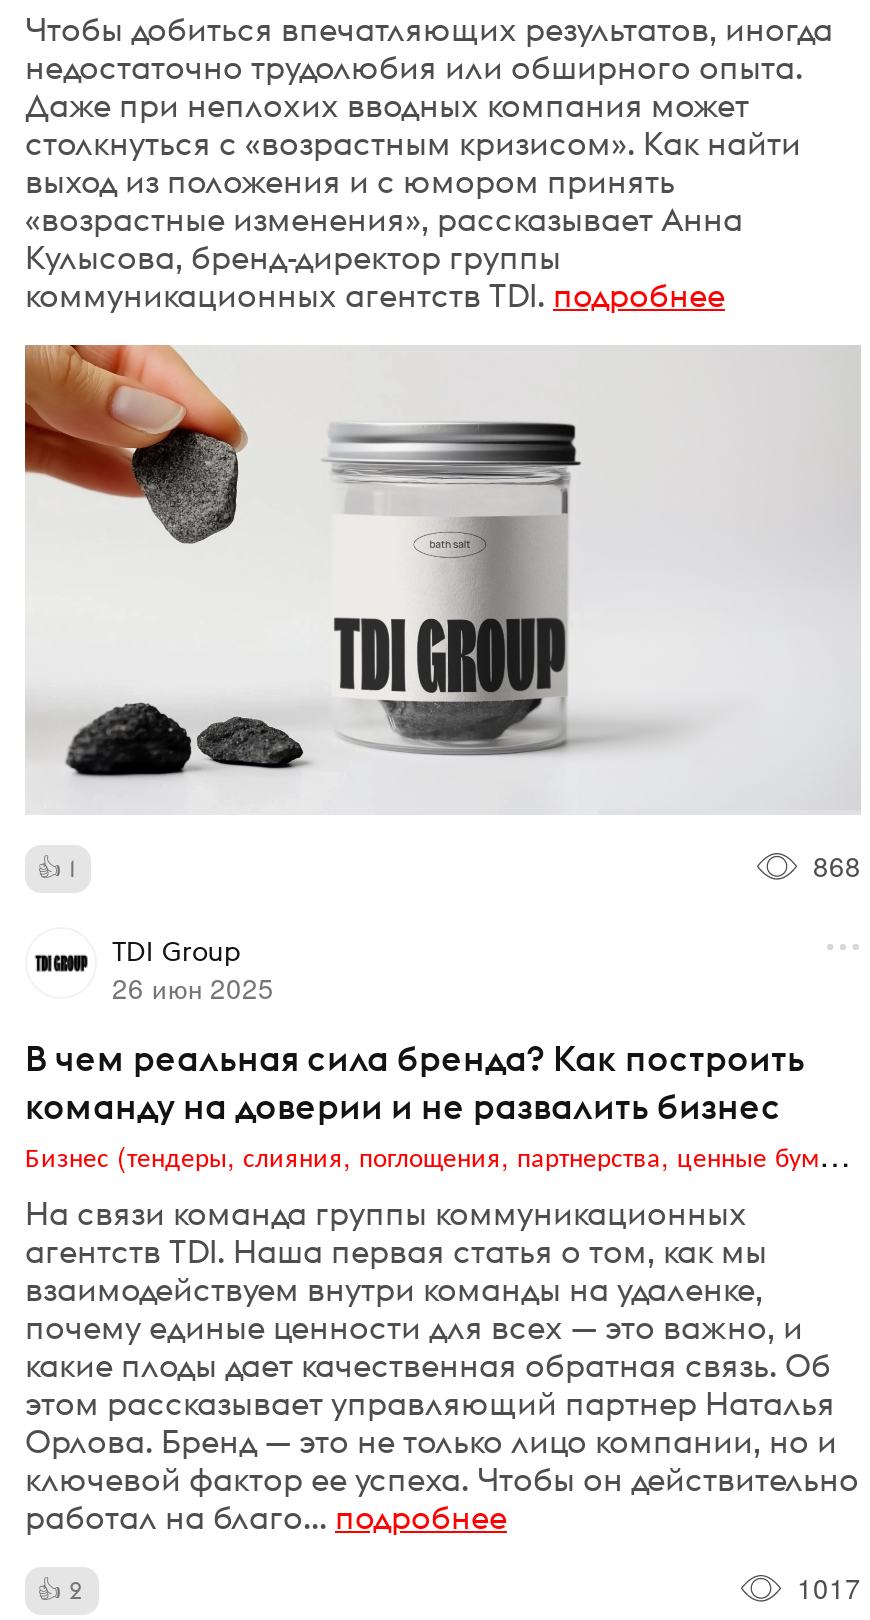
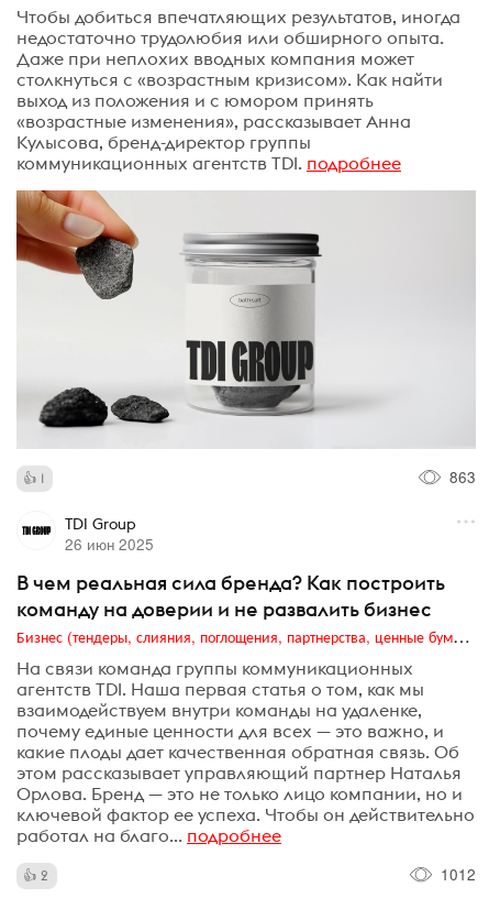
- 868
+ 863

- 1017
+ 1012
